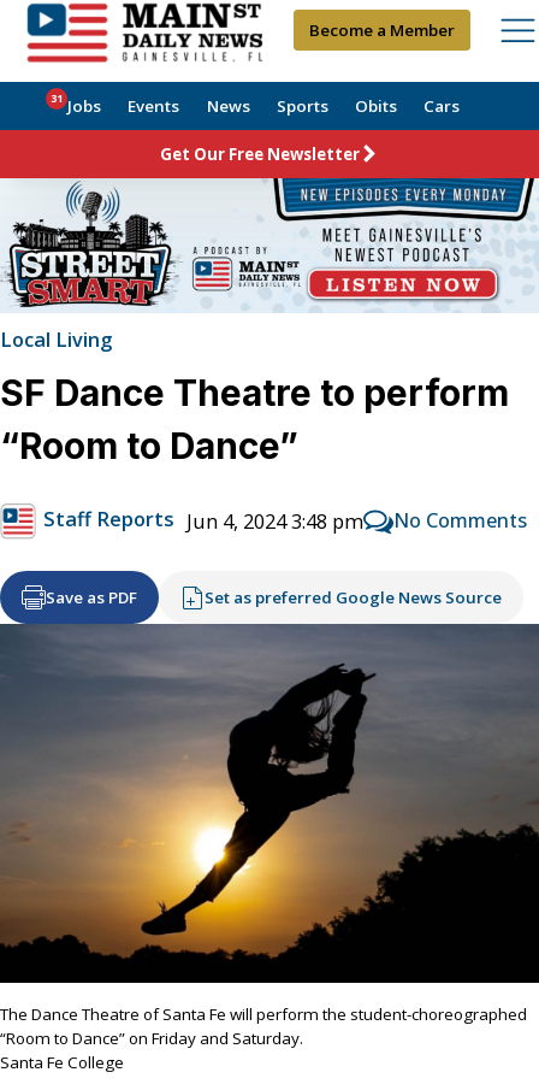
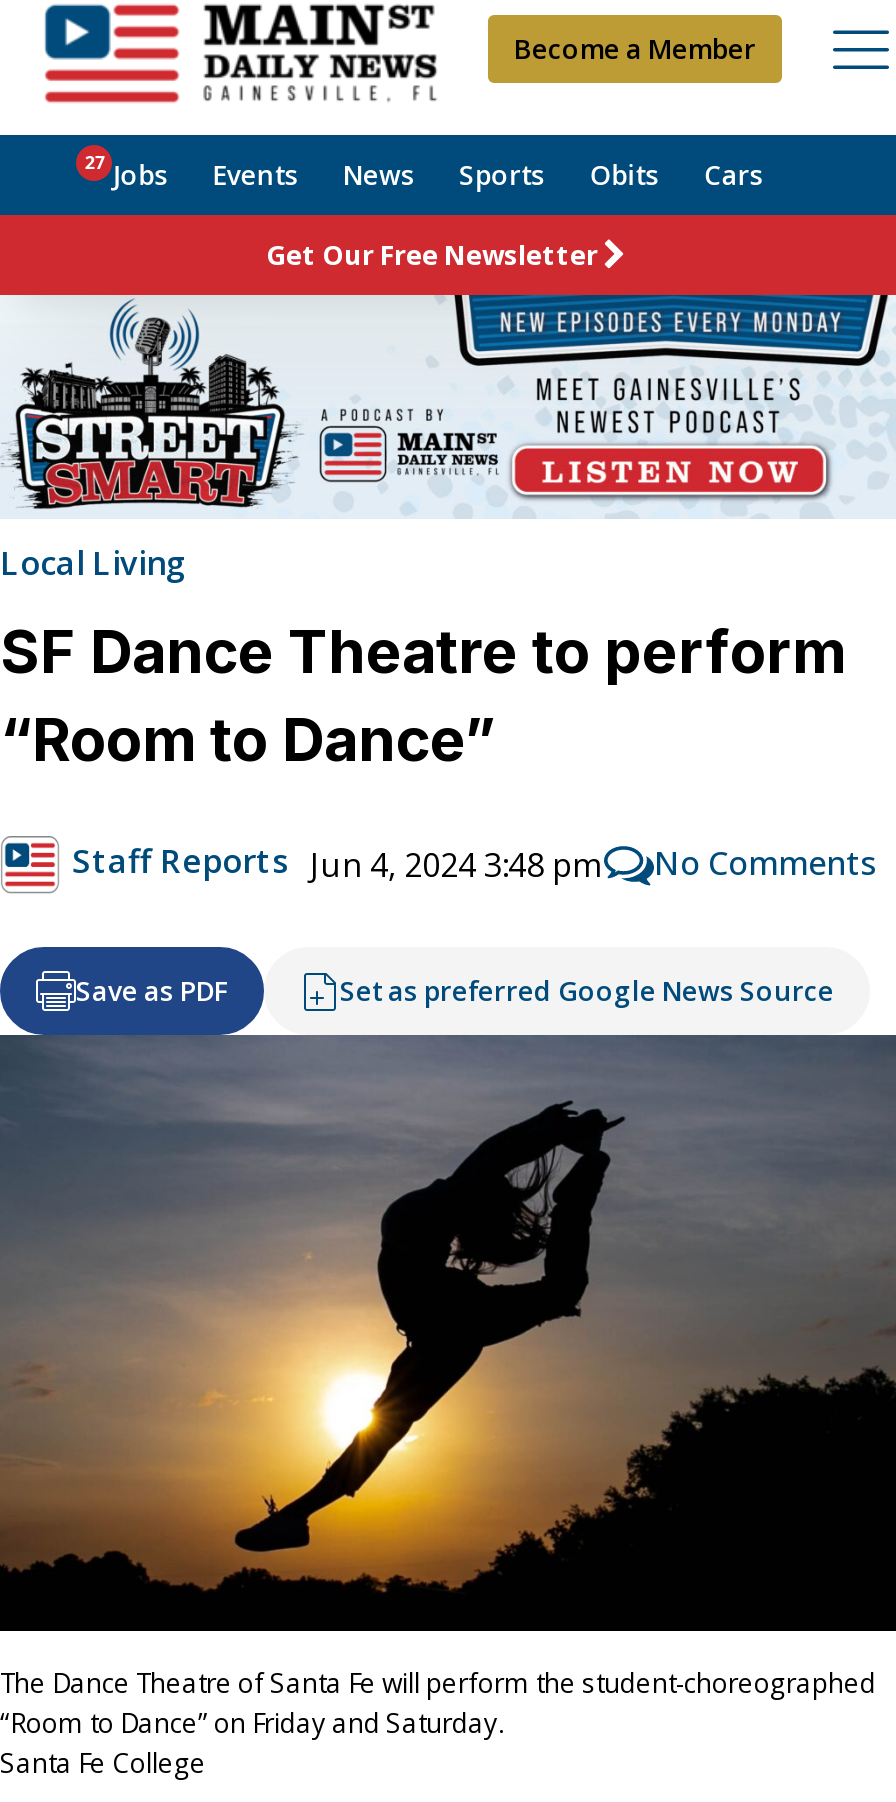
- 31 Jobs Events News Sports Obits Cars
+ 27 Jobs Events News Sports Obits Cars
